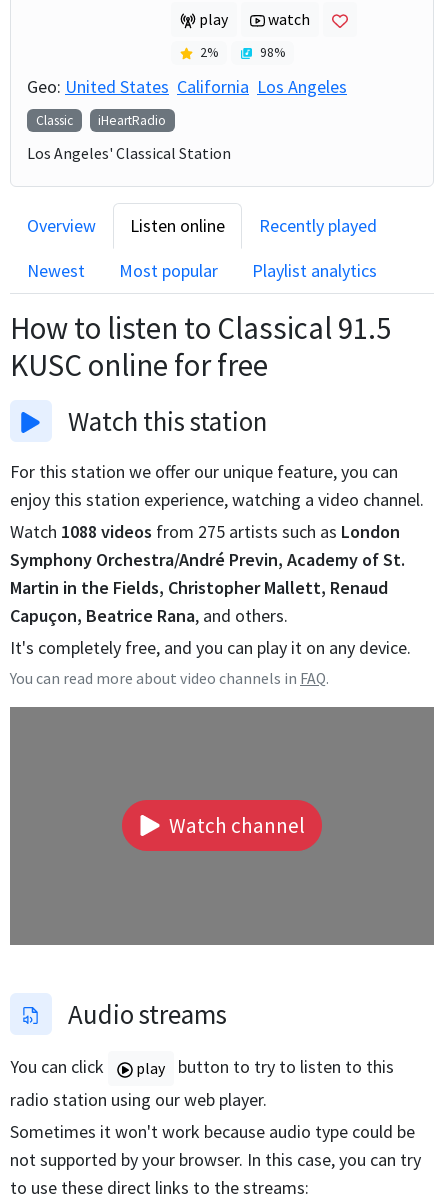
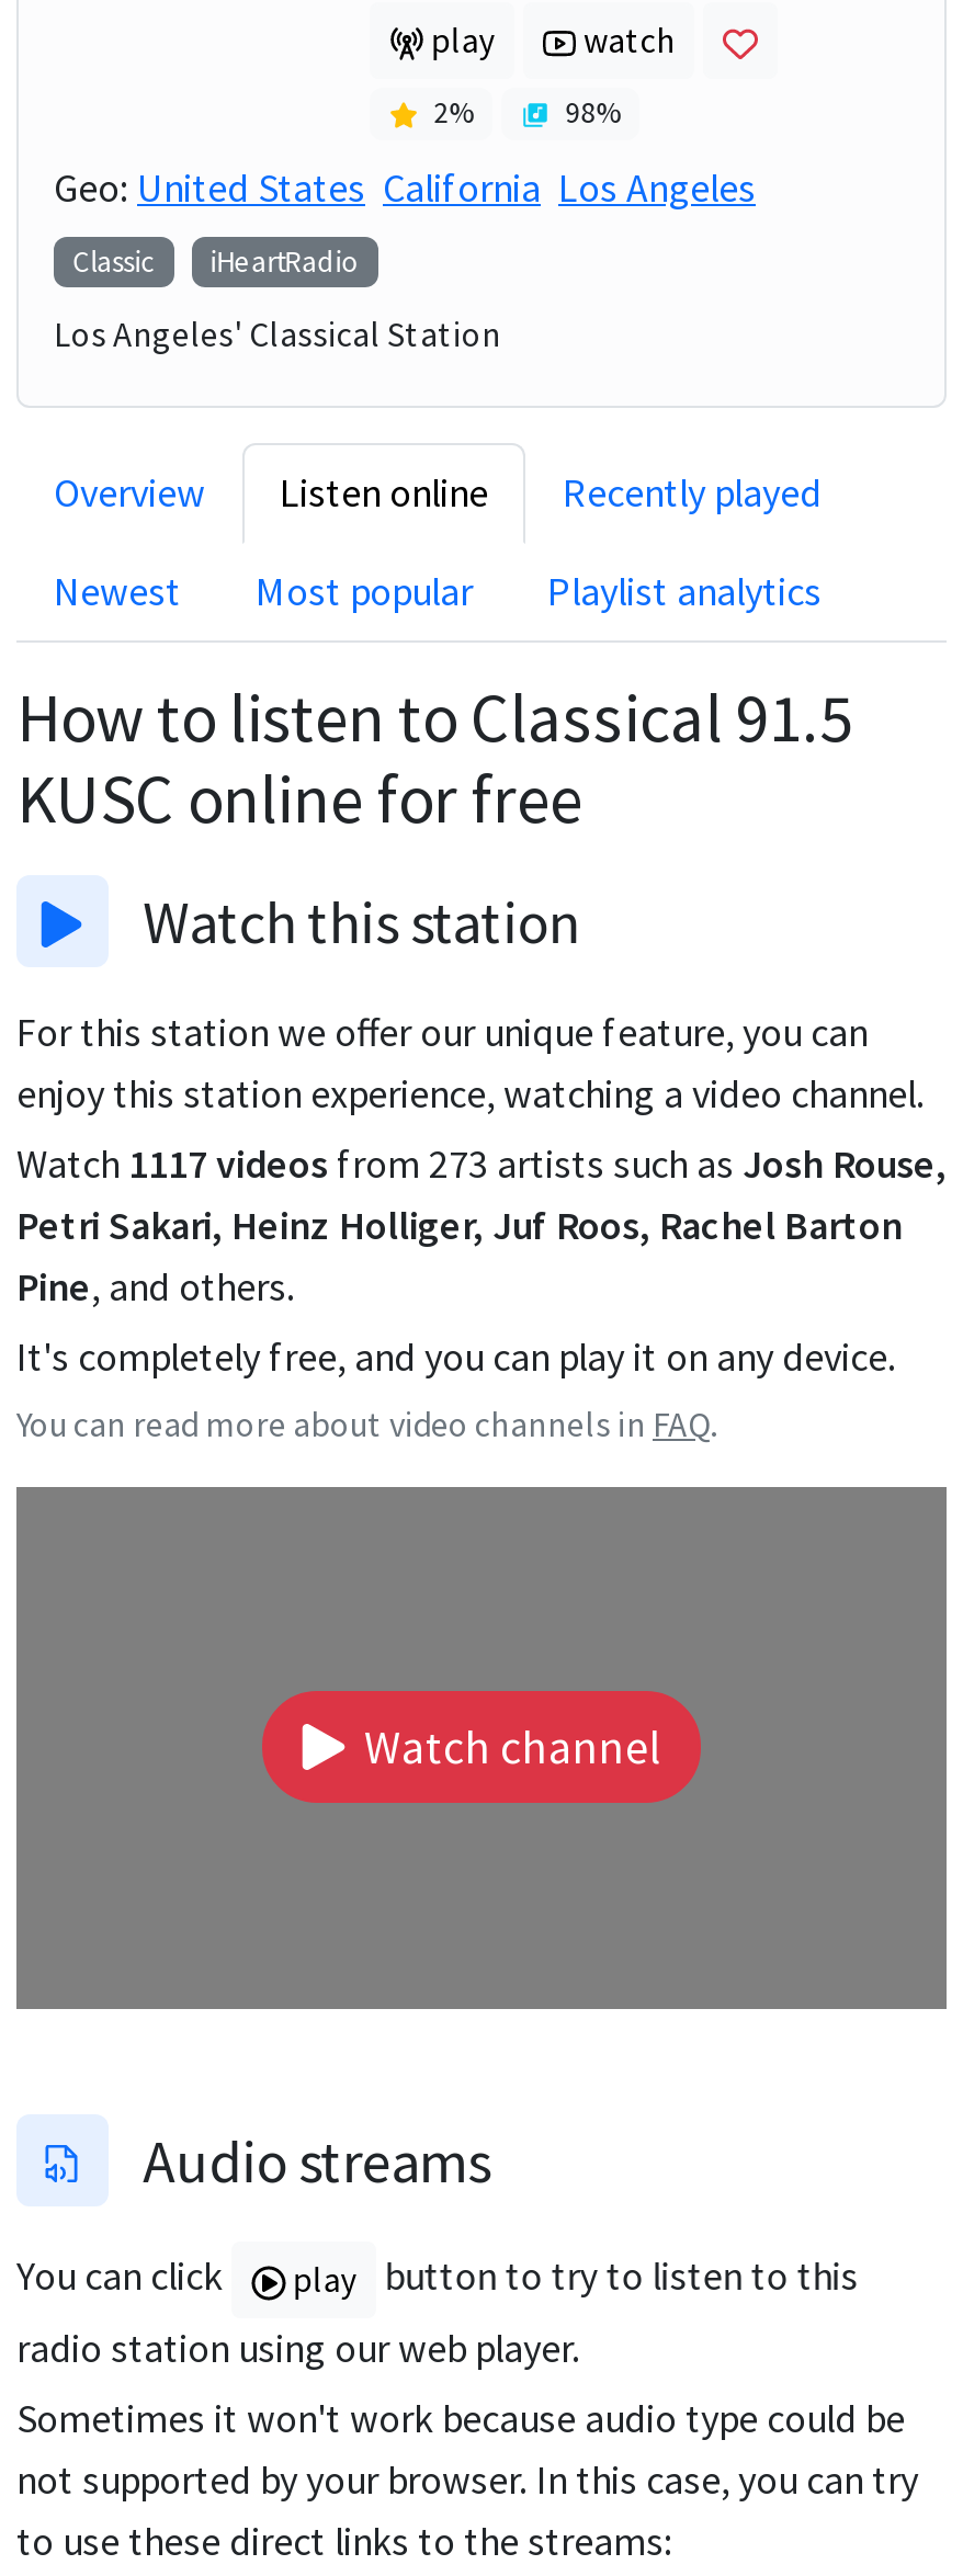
- Watch 1088 videos from 275 artists such as London
- Symphony Orchestra/André Previn, Academy of St.
- Martin in the Fields, Christopher Mallett, Renaud
- Capuçon, Beatrice Rana, and others.
+ Watch 1117 videos from 273 artists such as Josh Rouse,
+ Petri Sakari, Heinz Holliger, Juf Roos, Rachel Barton
+ Pine, and others.
